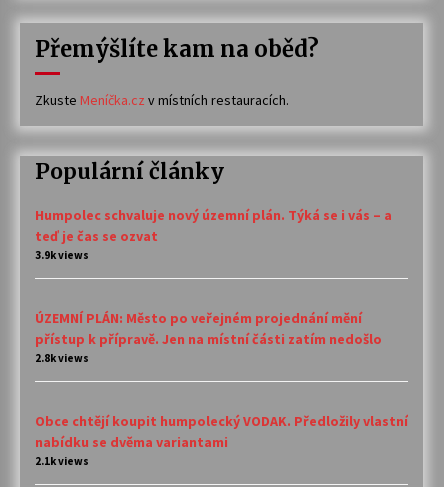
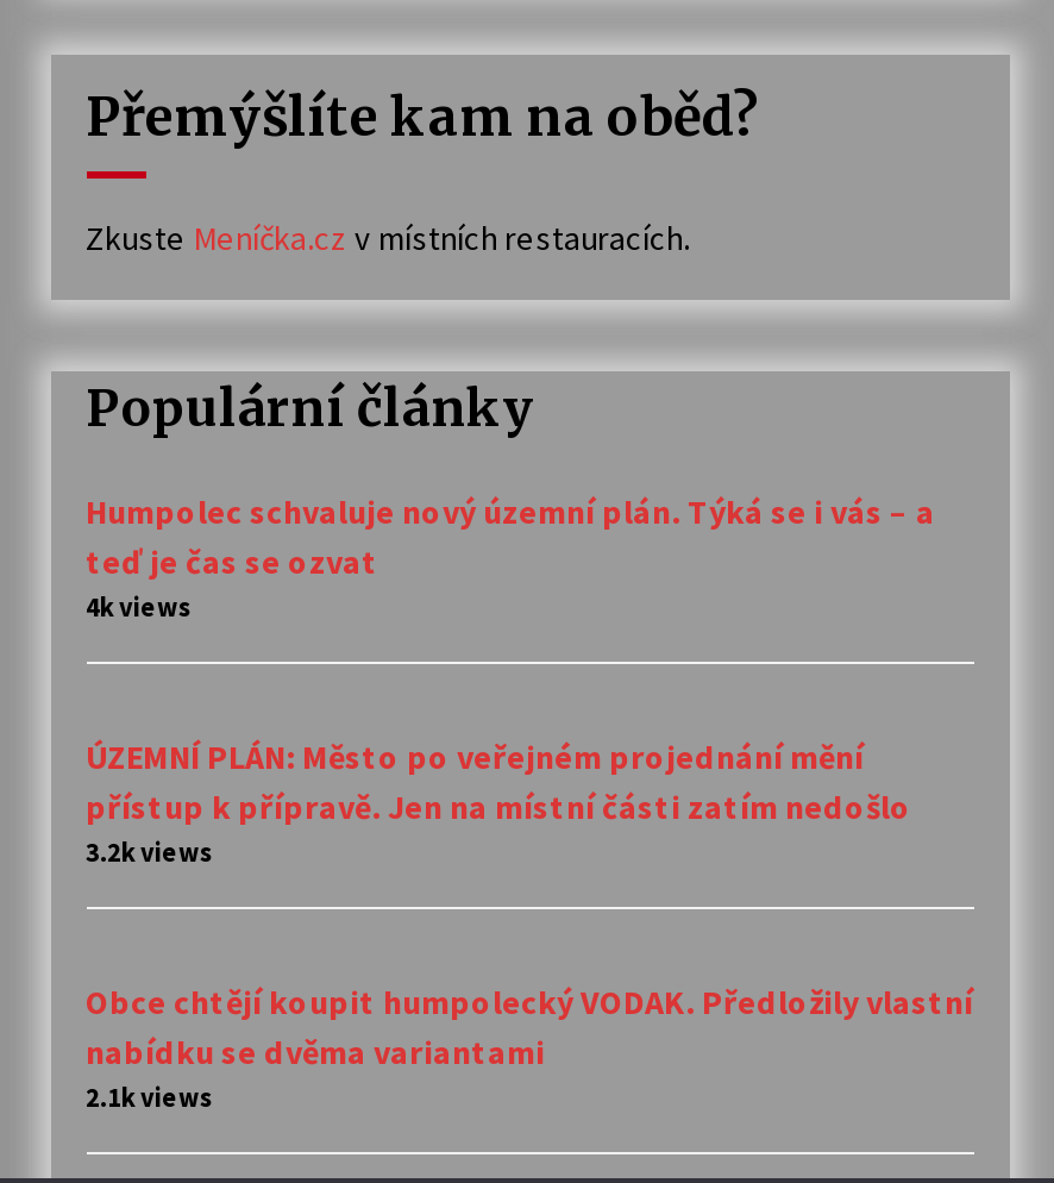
- 3.9k views
+ 4k views

- 2.8k views
+ 3.2k views
